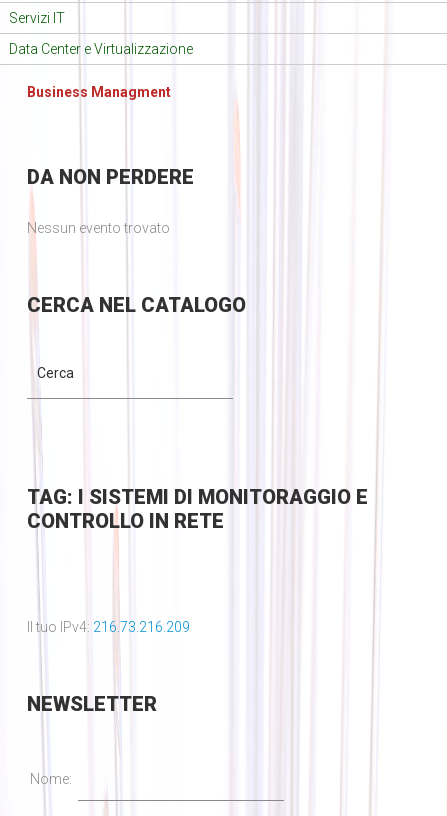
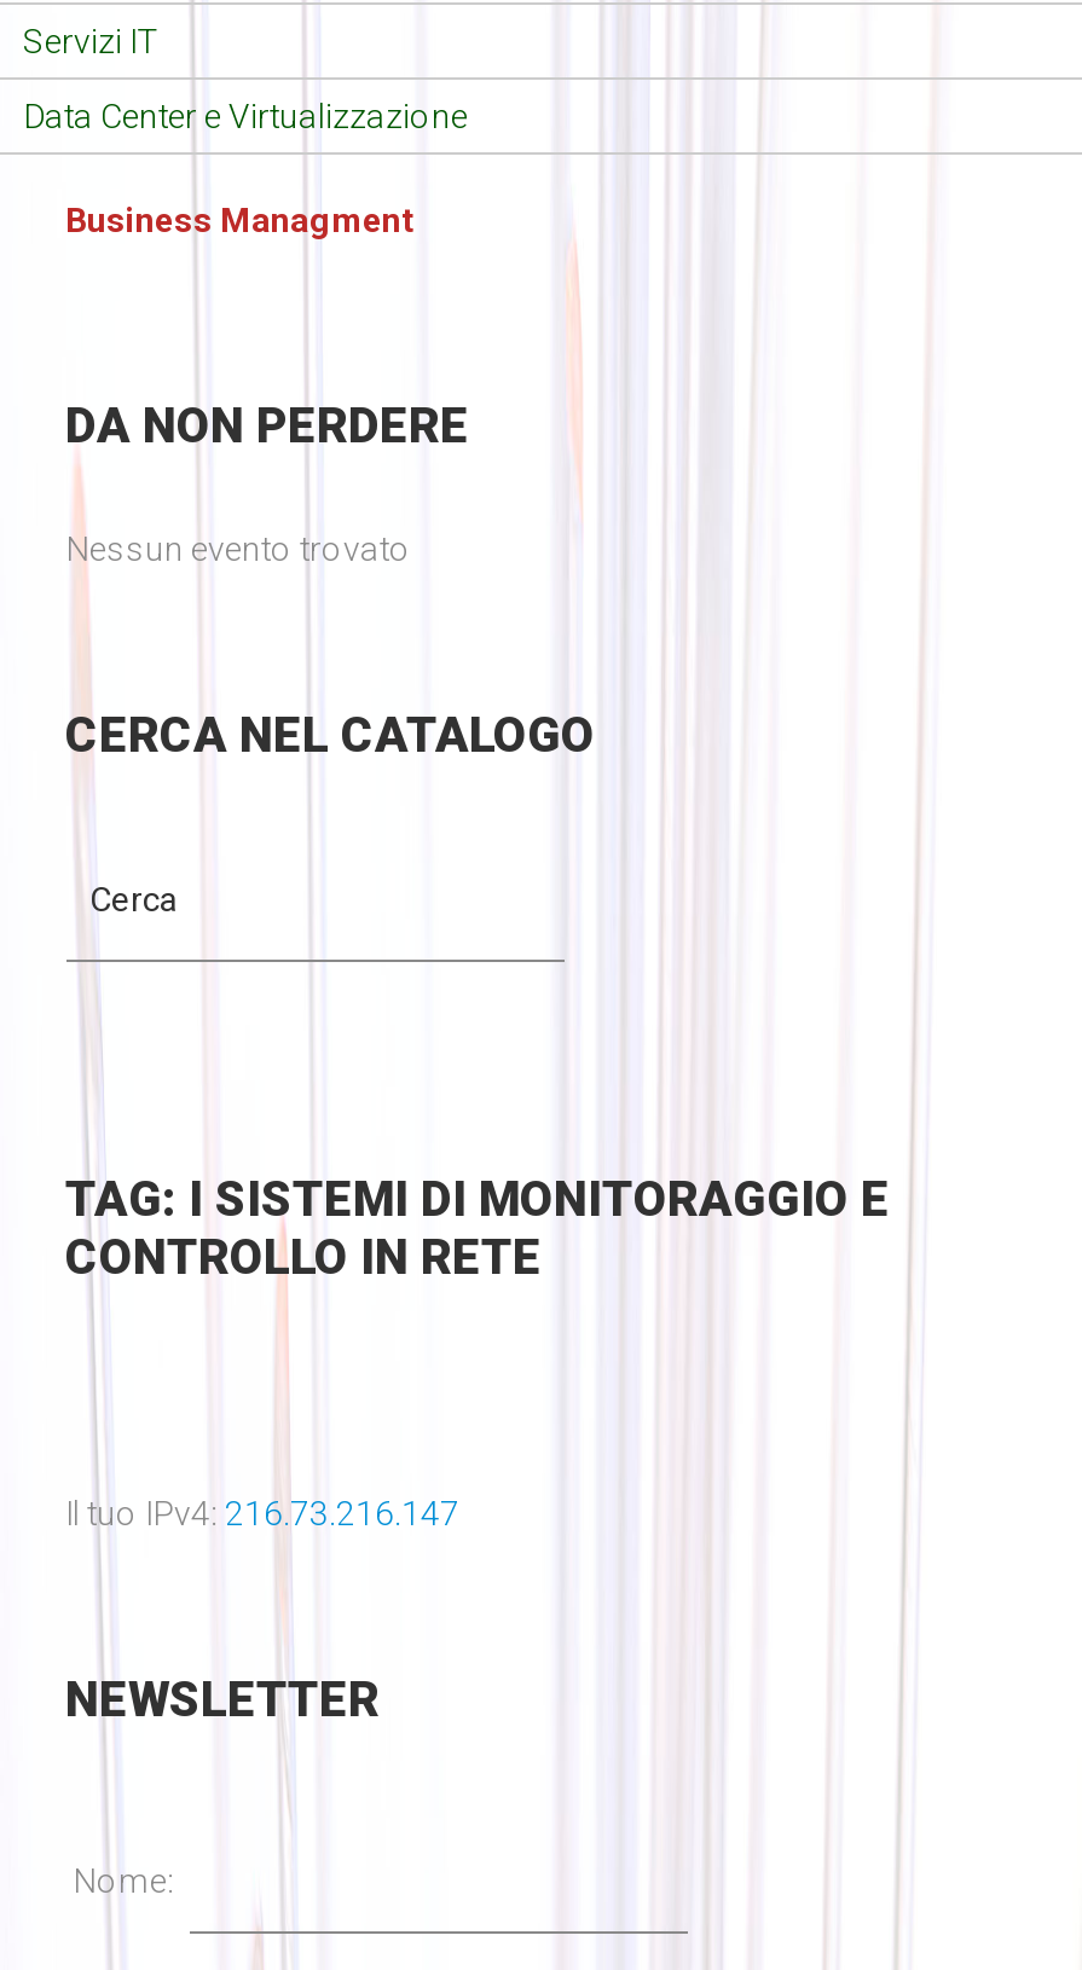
- Il tuo IPv4: 216.73.216.209
+ Il tuo IPv4: 216.73.216.147
